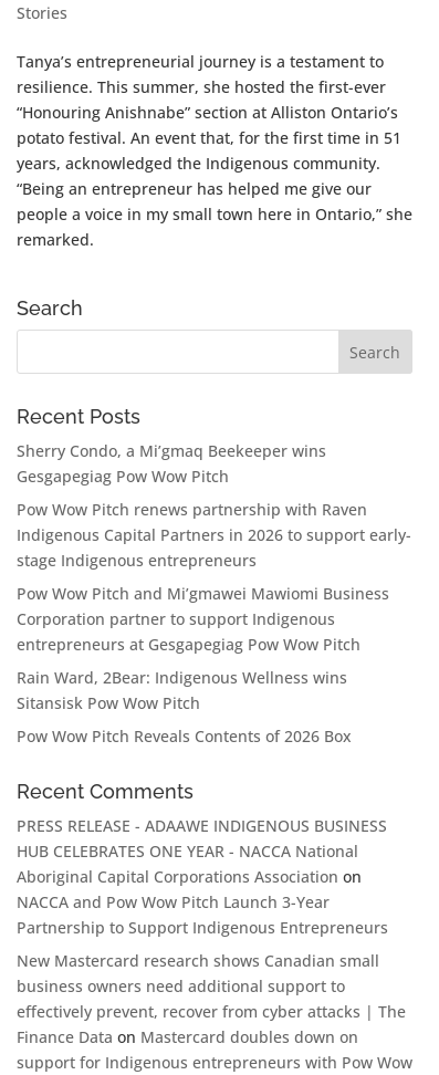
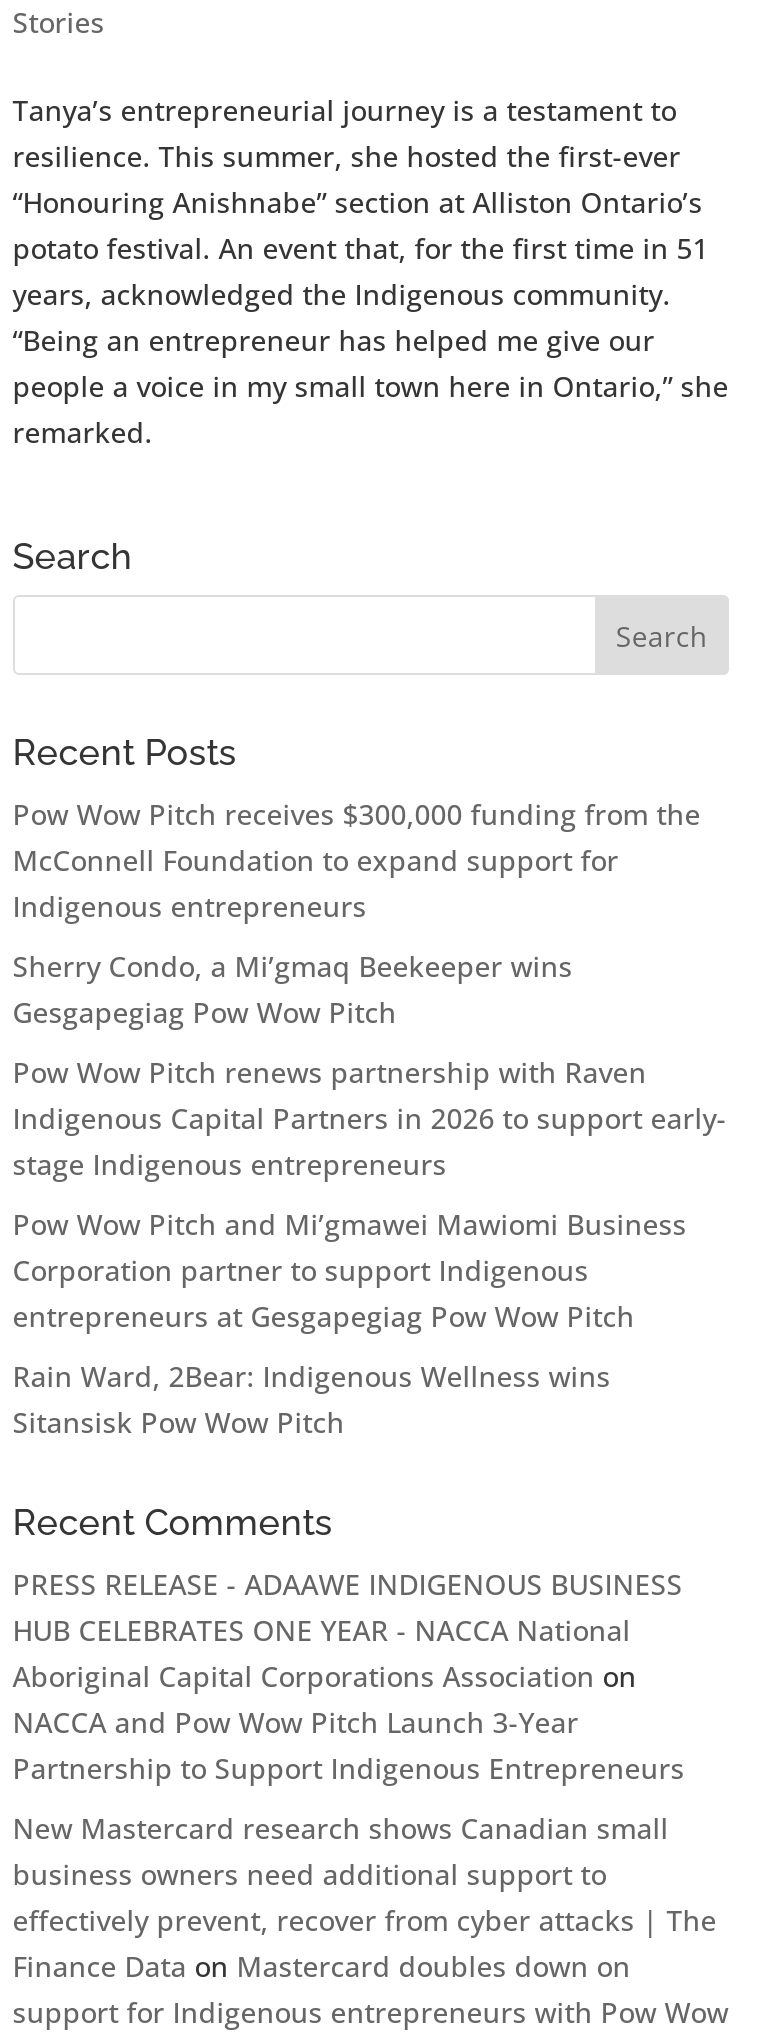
+ Pow Wow Pitch receives $300,000 funding from the
+ McConnell Foundation to expand support for
+ Indigenous entrepreneurs

moved down: Sherry Condo, a Mi’gmaq Beekeeper wins | Gesgapegiag Pow Wow Pitch | Pow Wow Pitch renews partnership with Raven | ... | Rain Ward, 2Bear: Indigenous Wellness wins | Sitansisk Pow Wow Pitch

- Pow Wow Pitch Reveals Contents of 2026 Box
